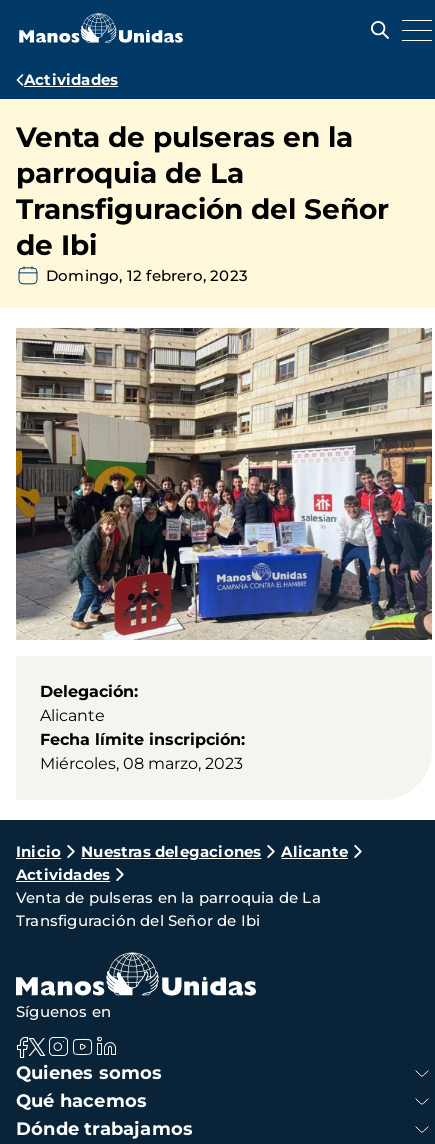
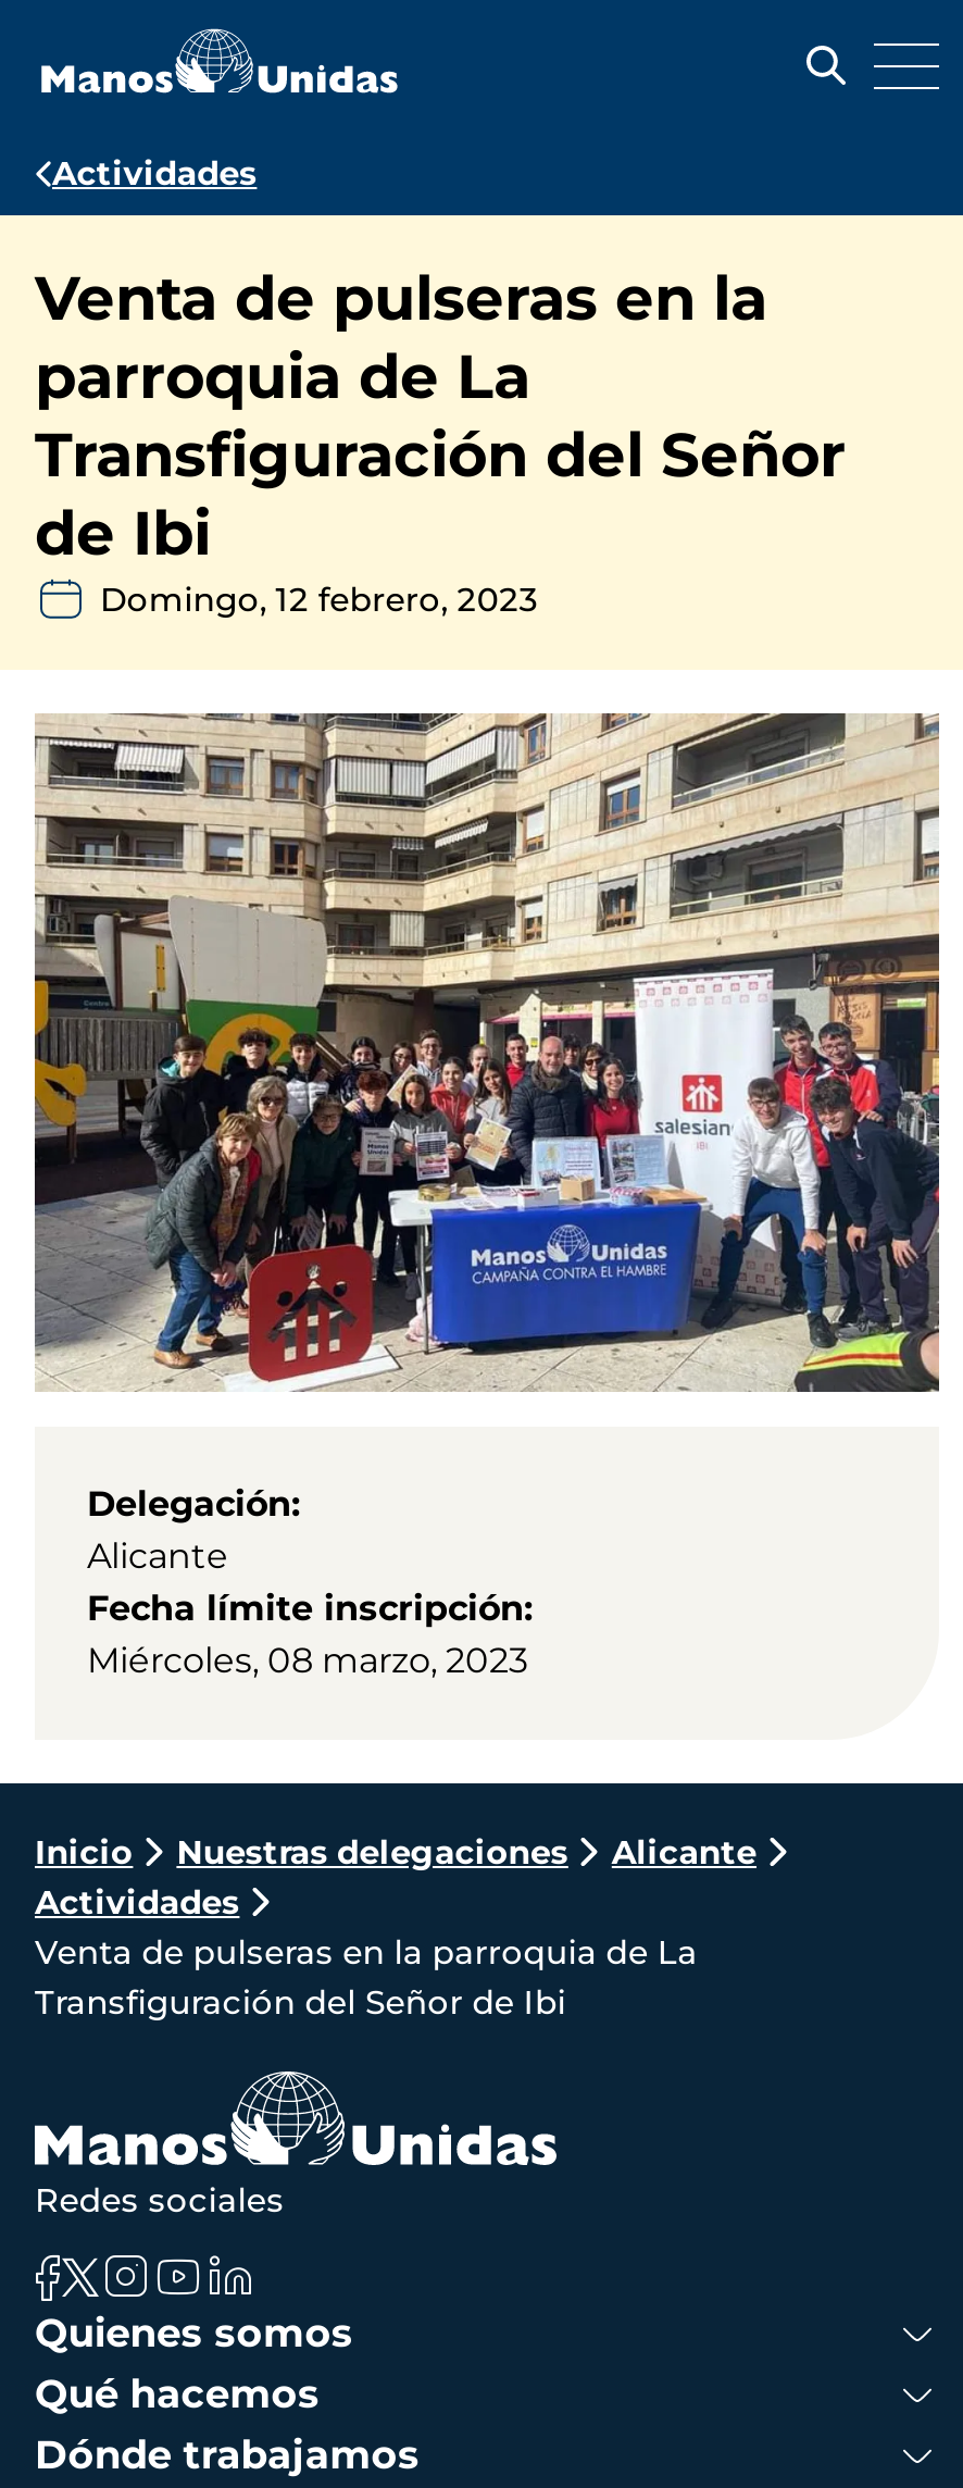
- Síguenos en
+ Redes sociales
